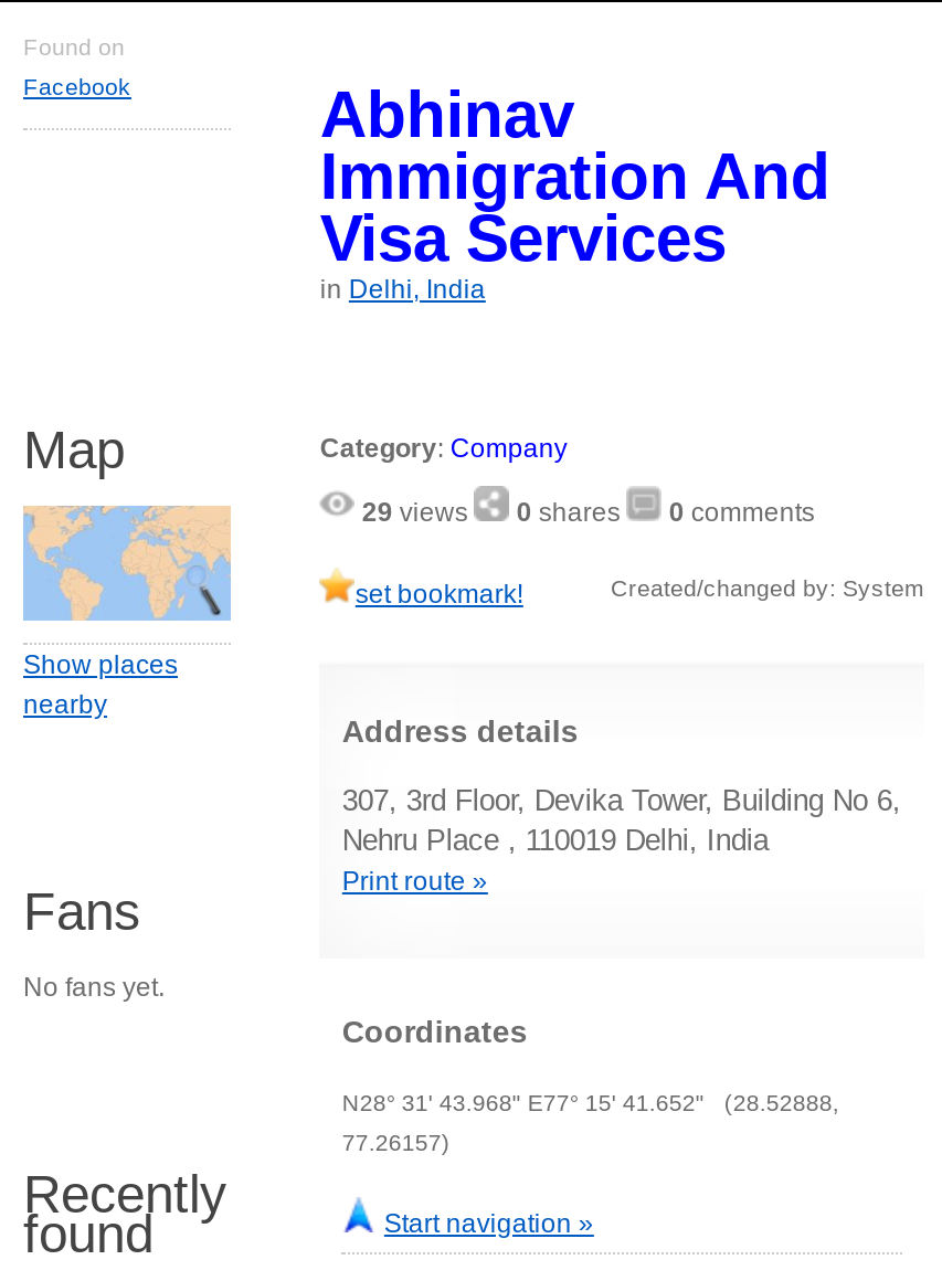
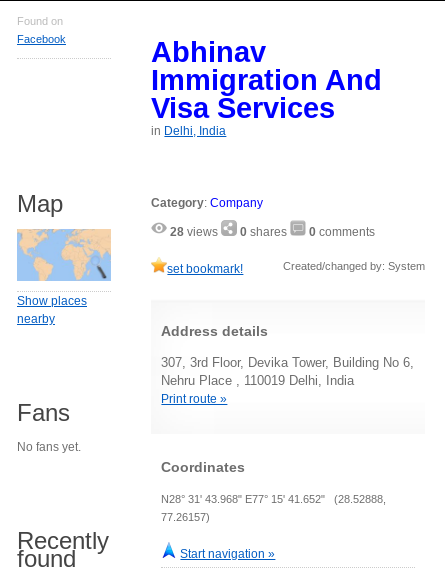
- 29 views 0 shares 0 comments
+ 28 views 0 shares 0 comments
